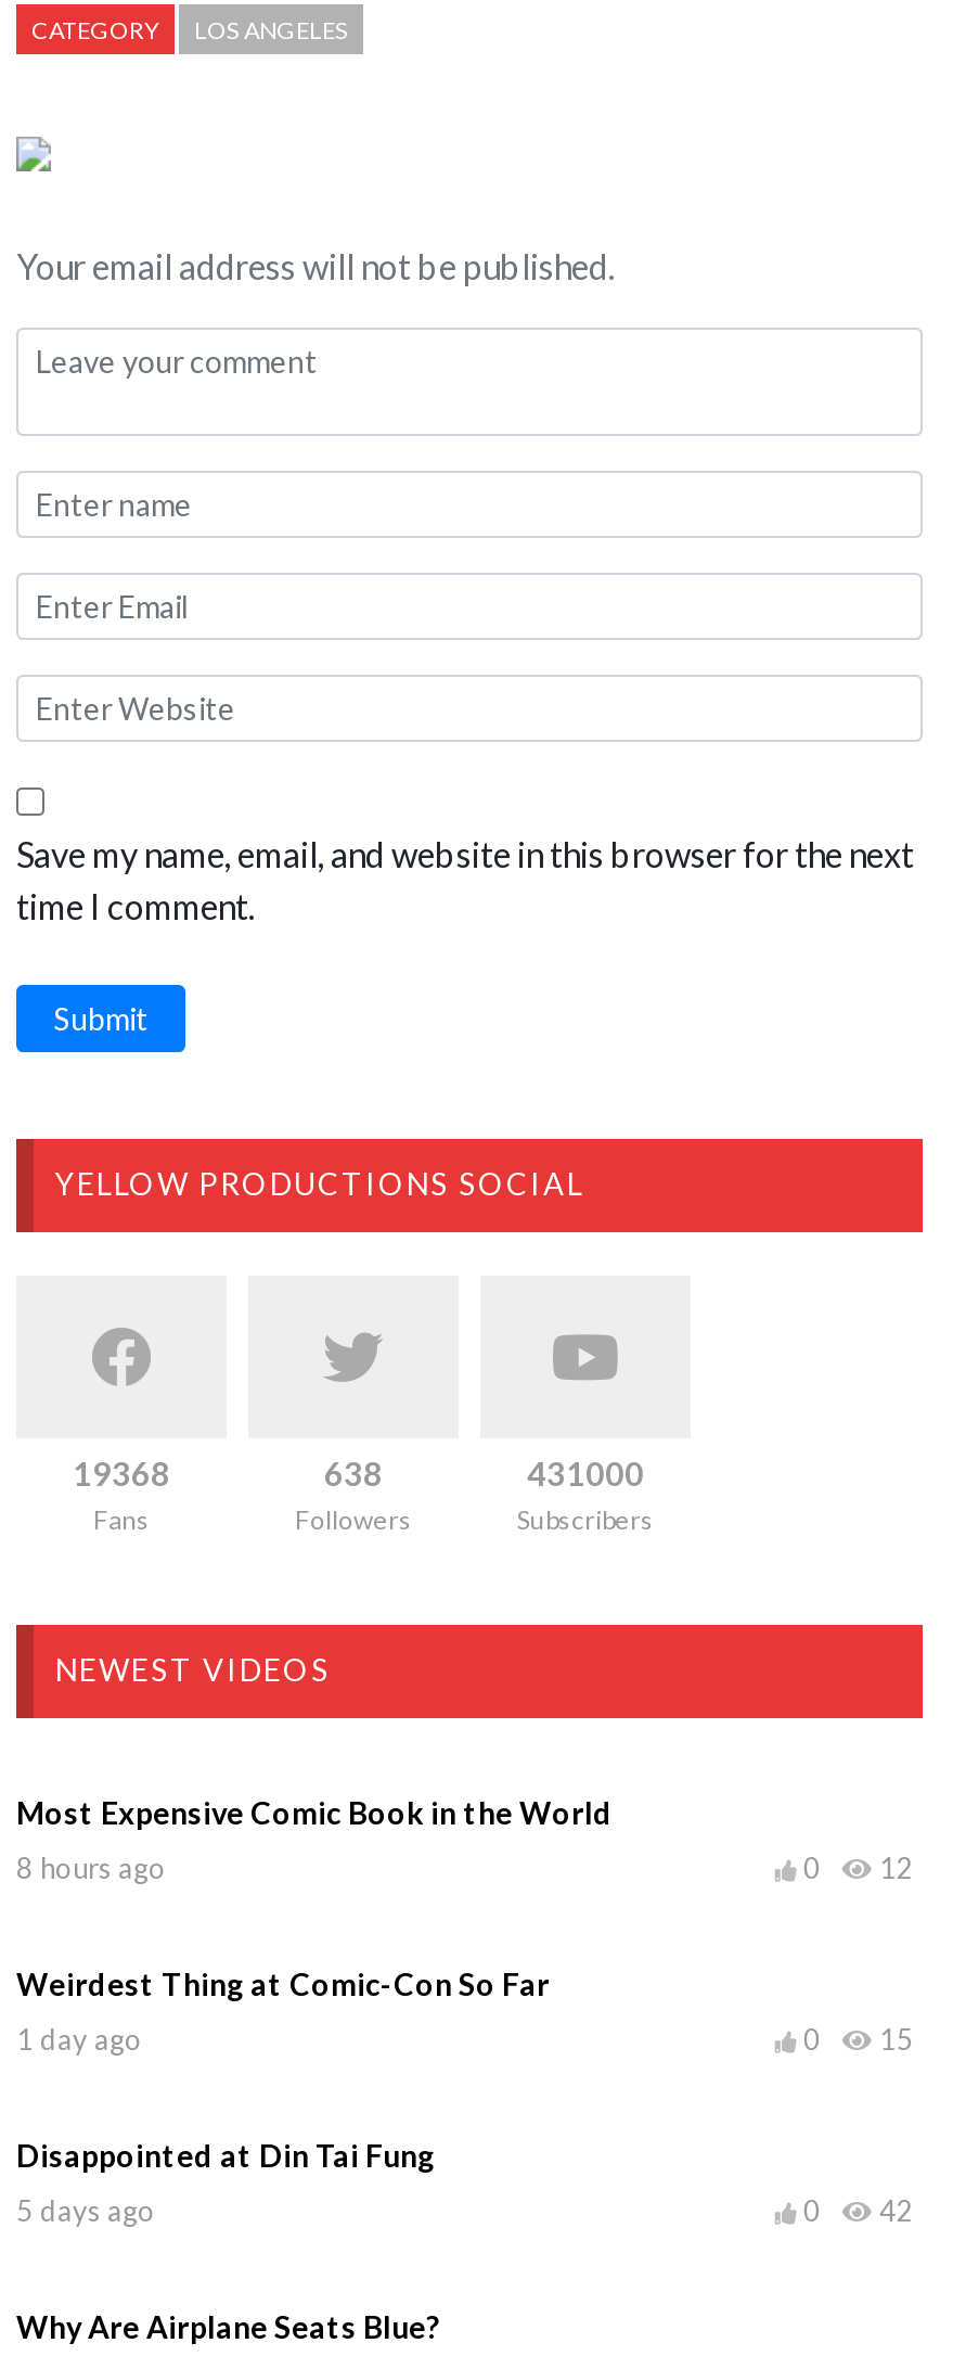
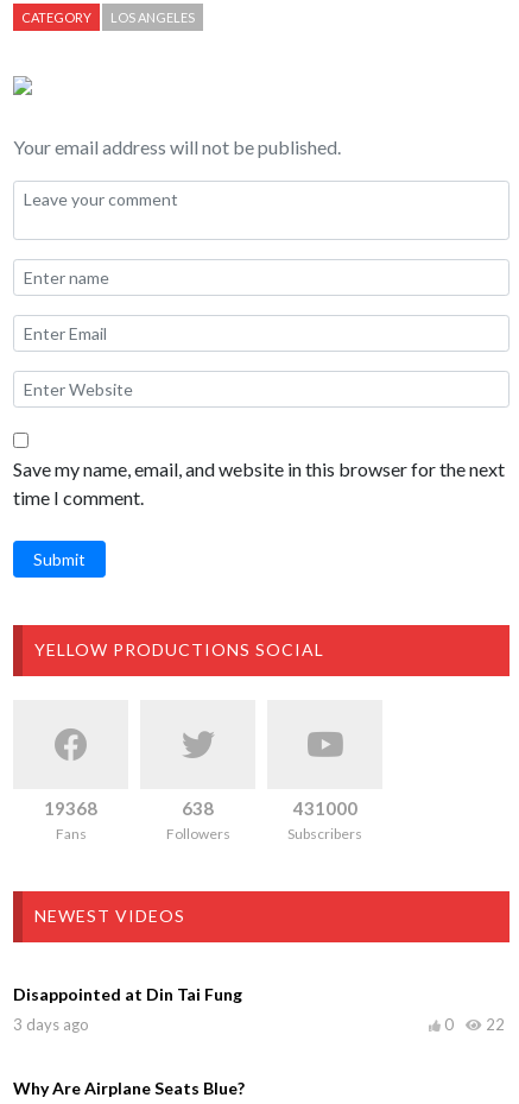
- Most Expensive Comic Book in the World
- 8 hours ago
- 12
- 0
- Weirdest Thing at Comic-Con So Far
- 1 day ago
- 15
- 0

- 5 days ago
+ 3 days ago

- 0 42
+ 0 22
